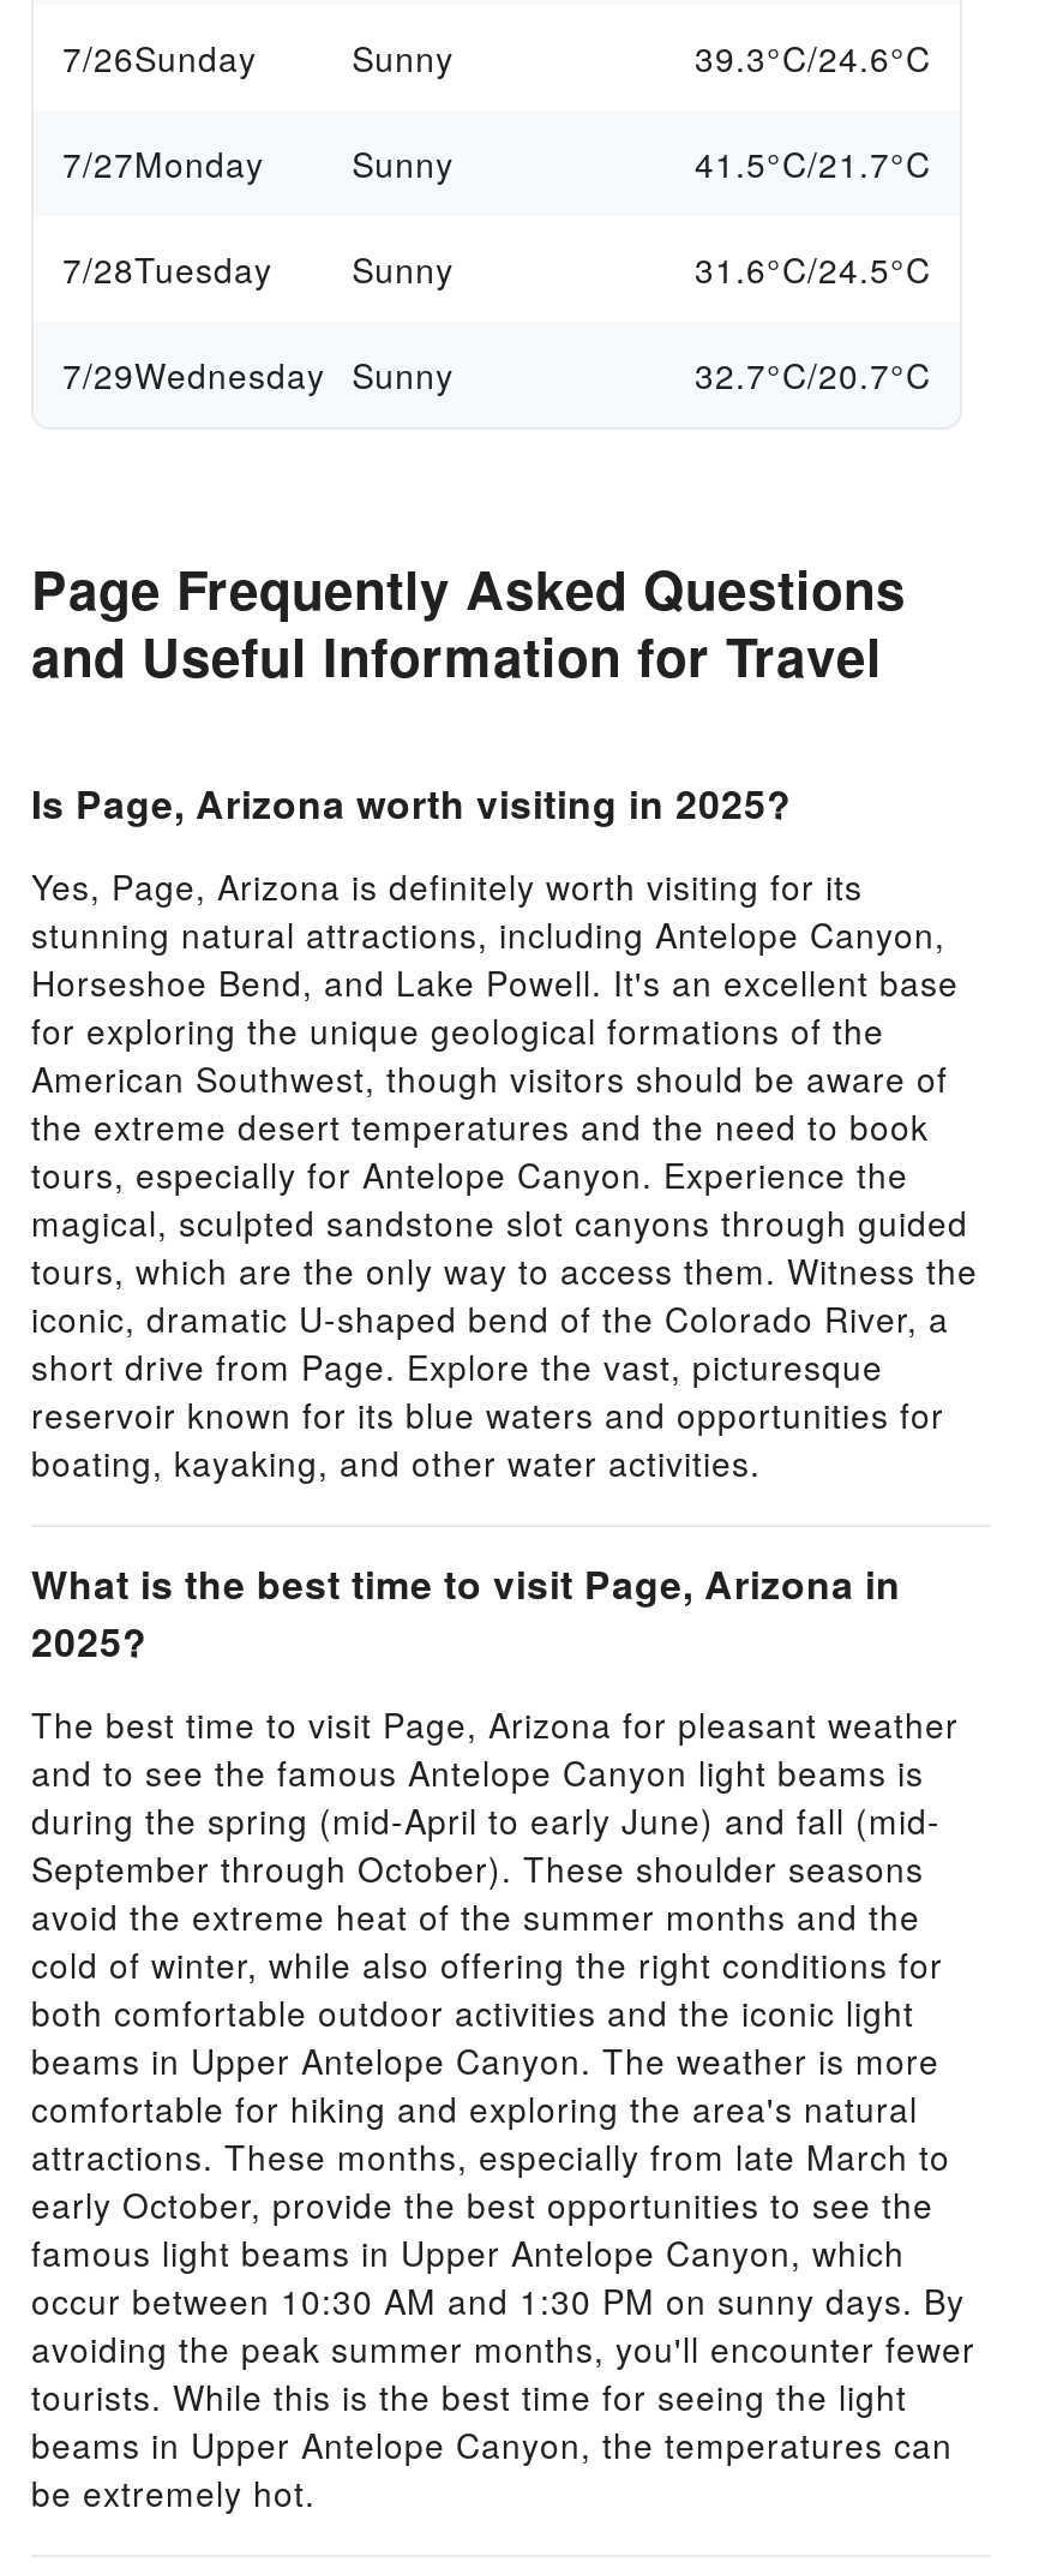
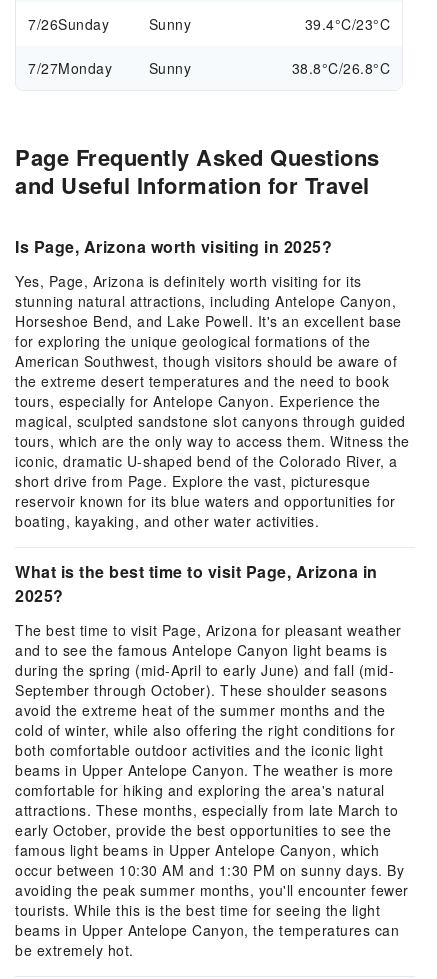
- 39.3°C/24.6°C
+ 39.4°C/23°C

- 41.5°C/21.7°C
- 7/28Tuesday
- Sunny
- 31.6°C/24.5°C
- 7/29Wednesday Sunny
- 32.7°C/20.7°C
+ 38.8°C/26.8°C
